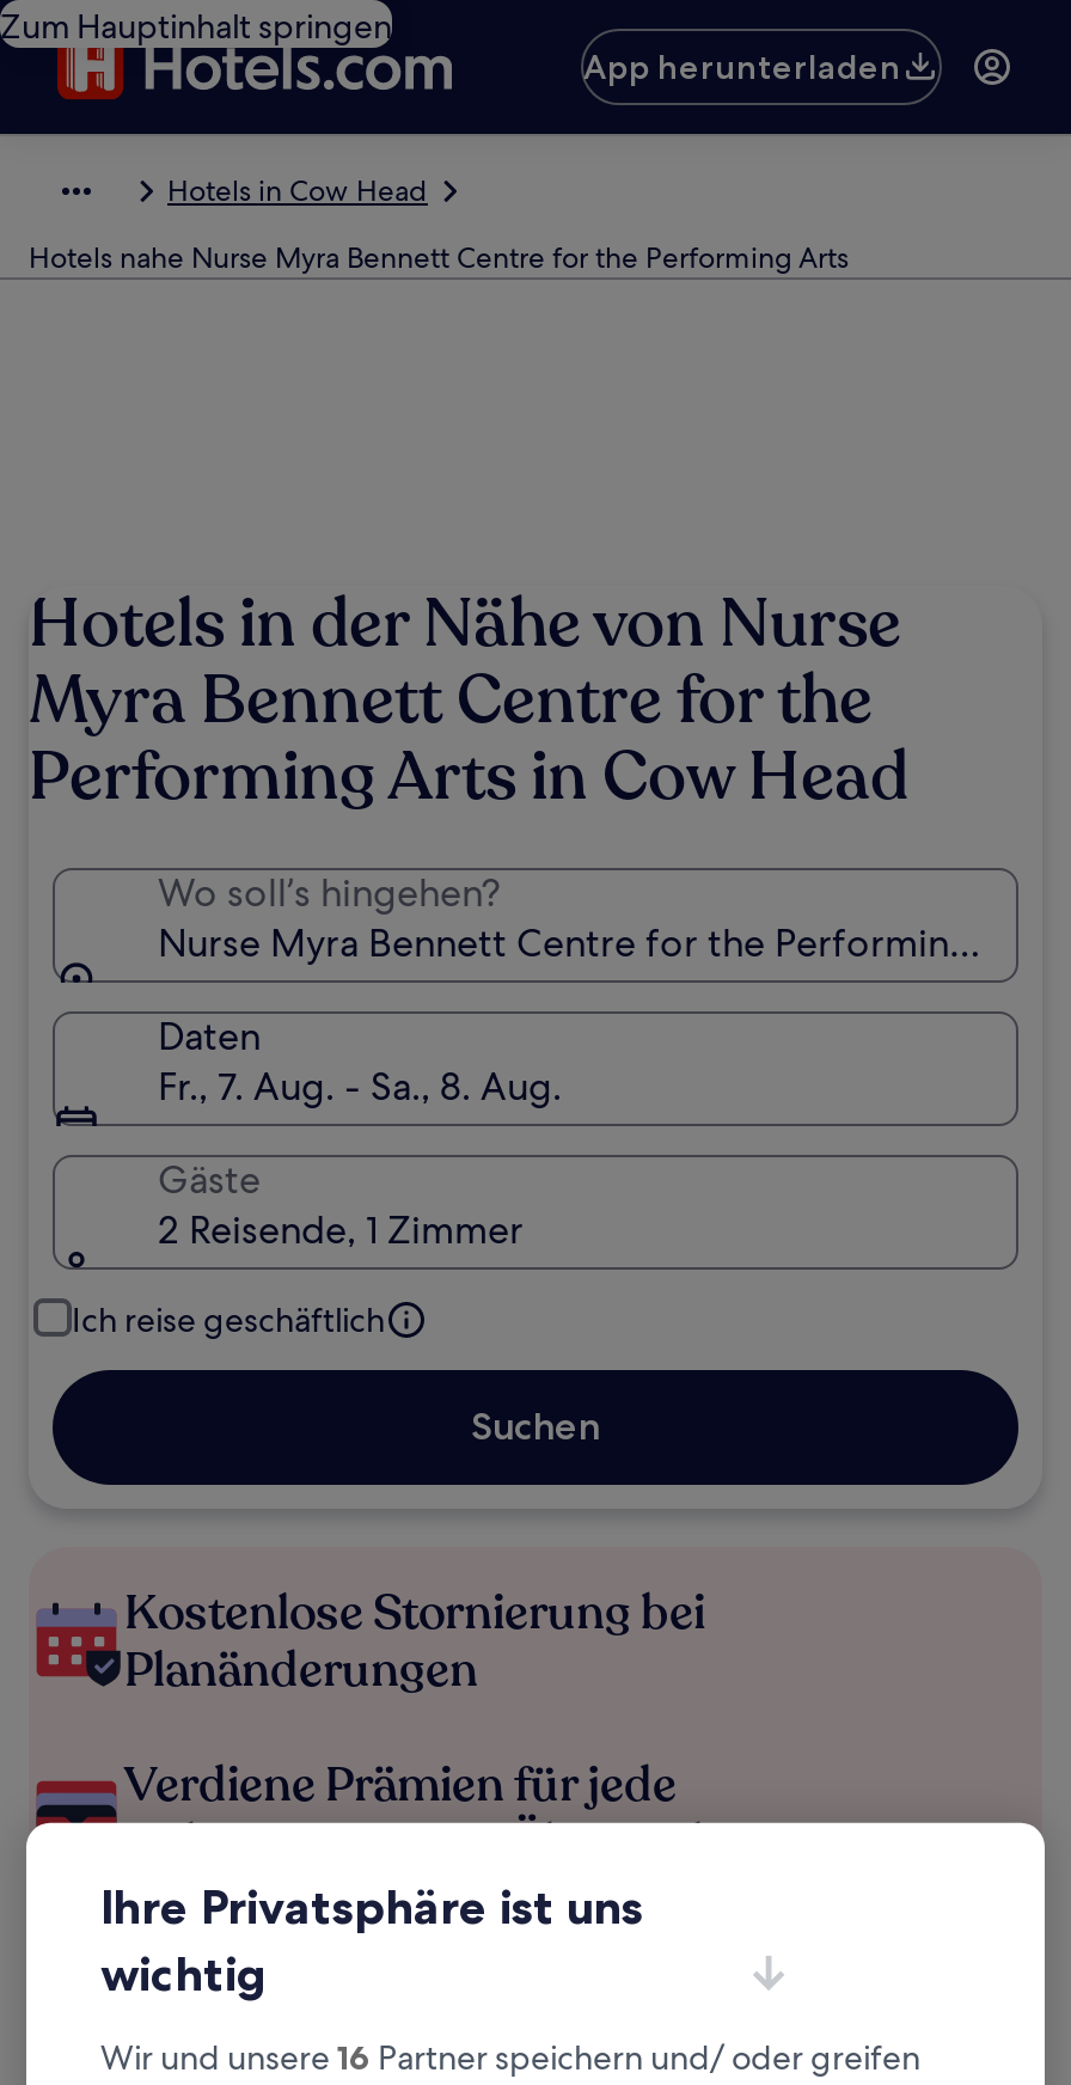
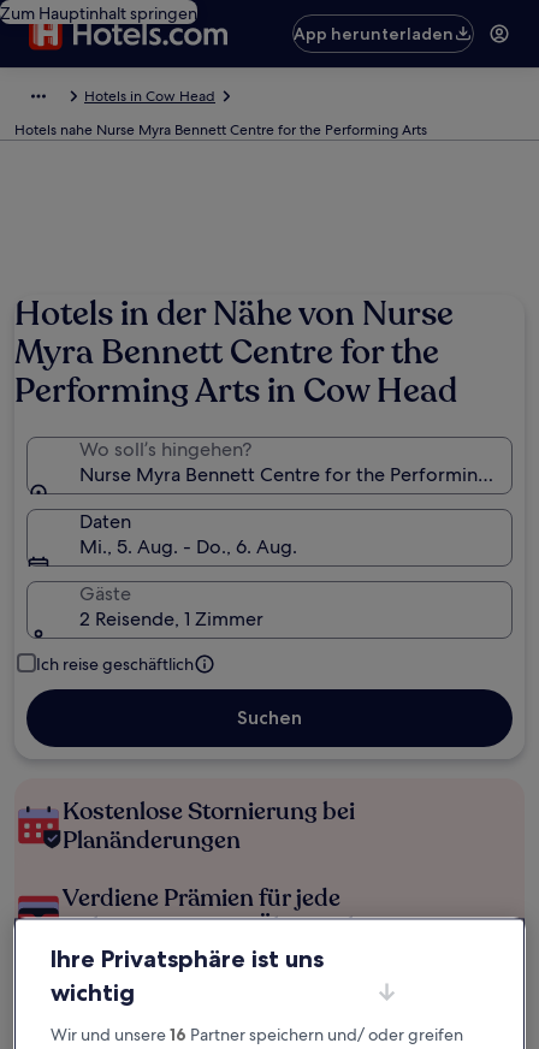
- Fr., 7. Aug. - Sa., 8. Aug.
+ Mi., 5. Aug. - Do., 6. Aug.
